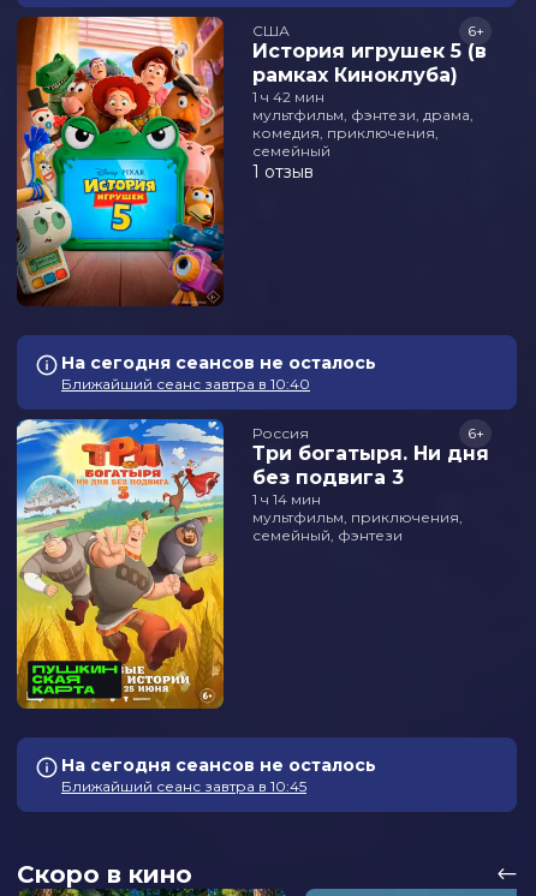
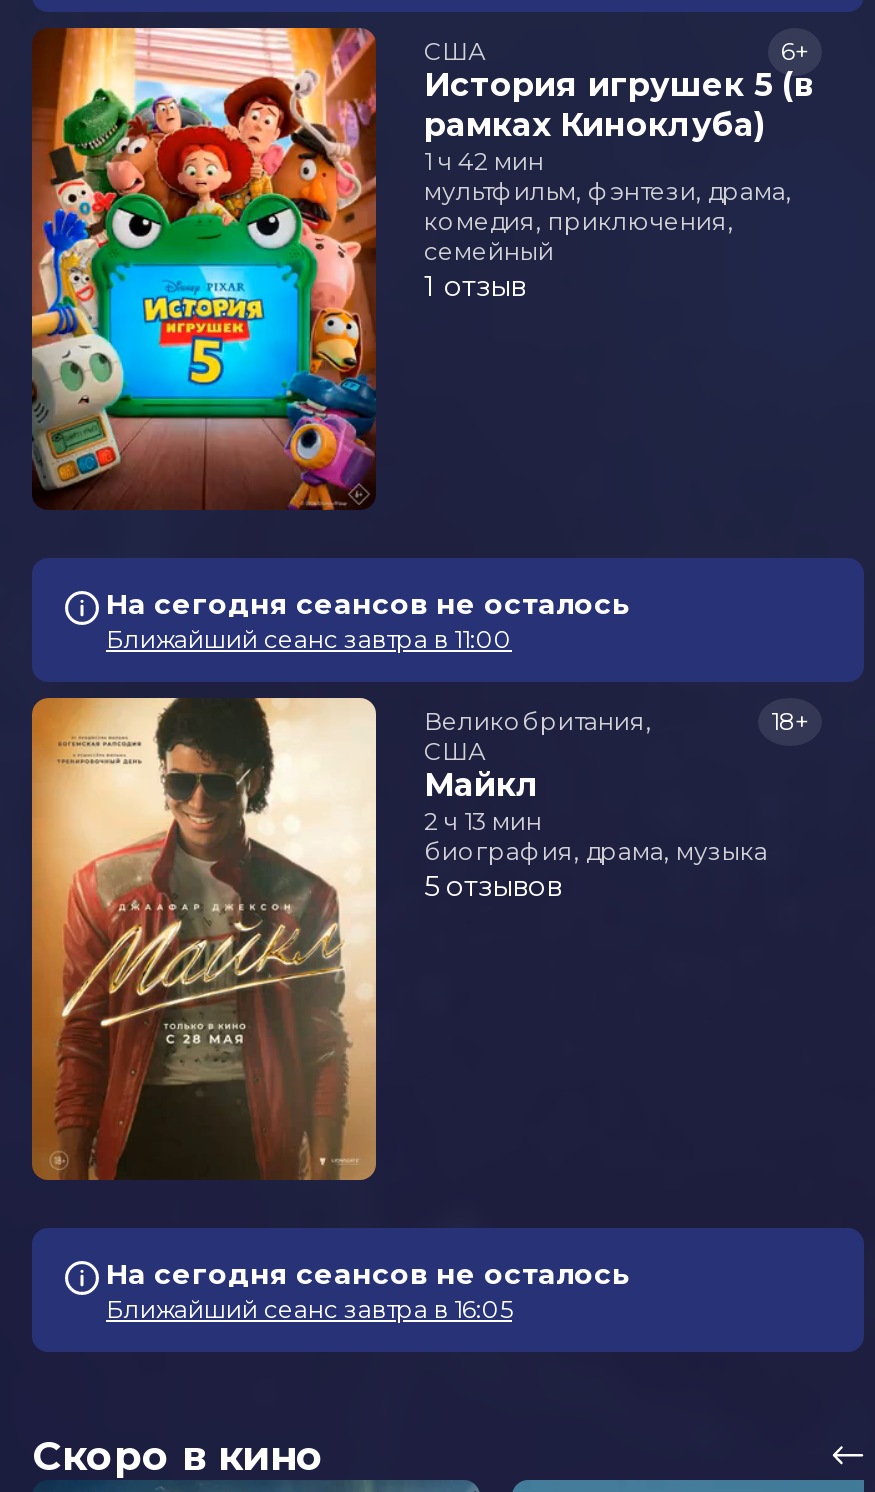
- Ближайший сеанс завтра в 10:40
+ Ближайший сеанс завтра в 11:00

- [image]
- Россия
- Три богатыря. Ни дня
- без подвига 3
+ [image]
+ Великобритания,
+ США
+ Майкл

- 6+
+ 18+

- 1 ч 14 мин
- мультфильм, приключения,
- семейный, фэнтези
+ 2 ч 13 мин
+ биография, драма, музыка
+ 5 отзывов

- Ближайший сеанс завтра в 10:45
+ Ближайший сеанс завтра в 16:05
